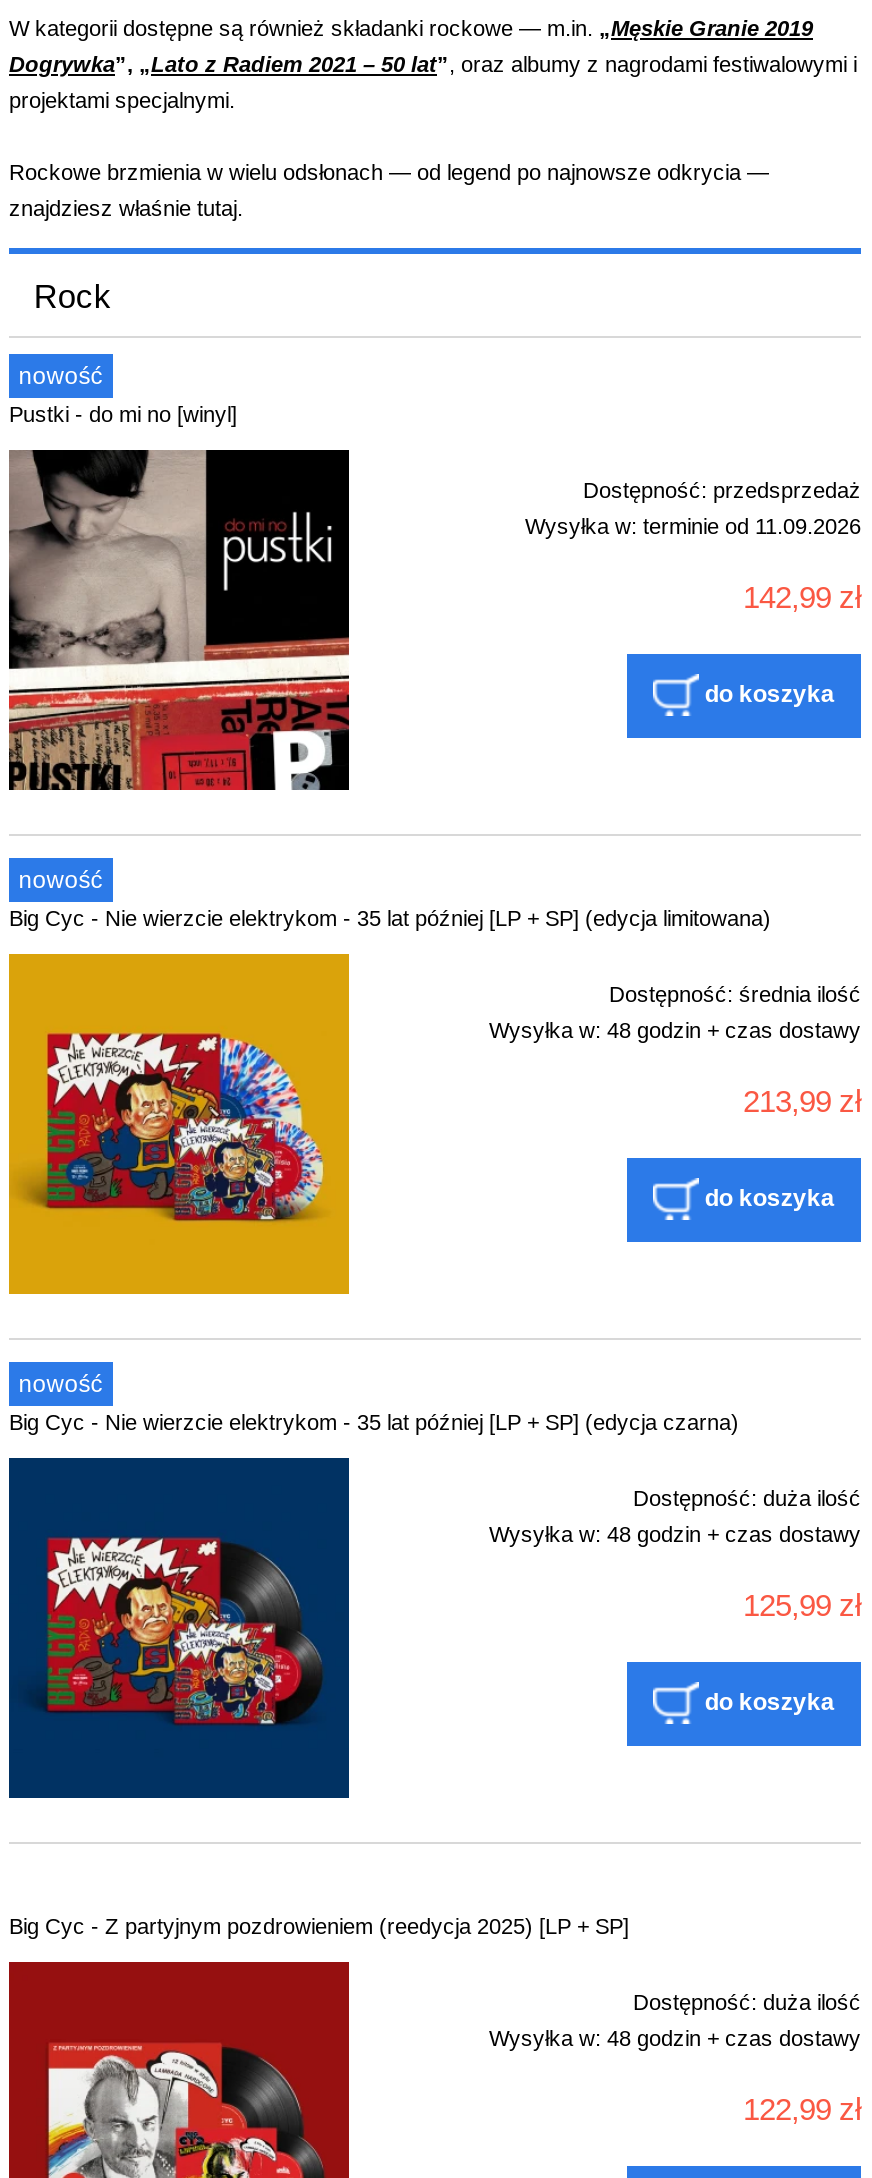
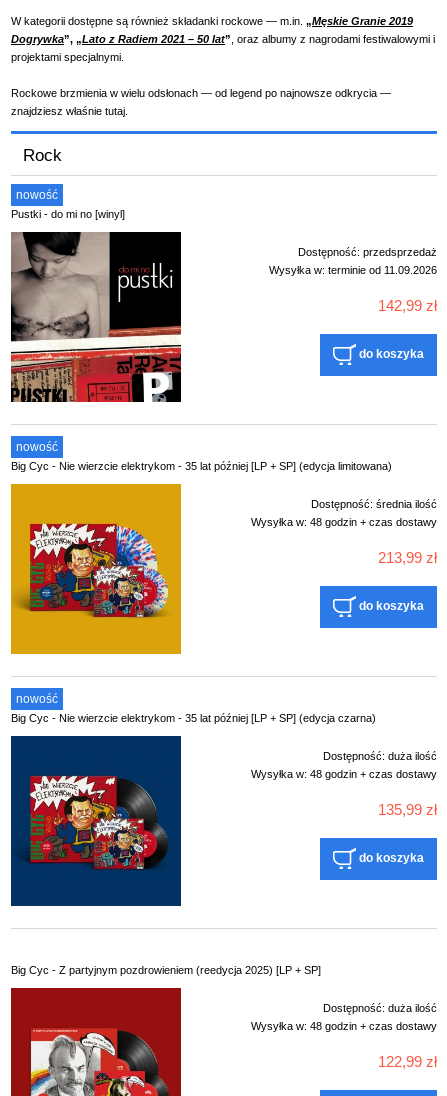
- 125,99 zł
+ 135,99 zł
